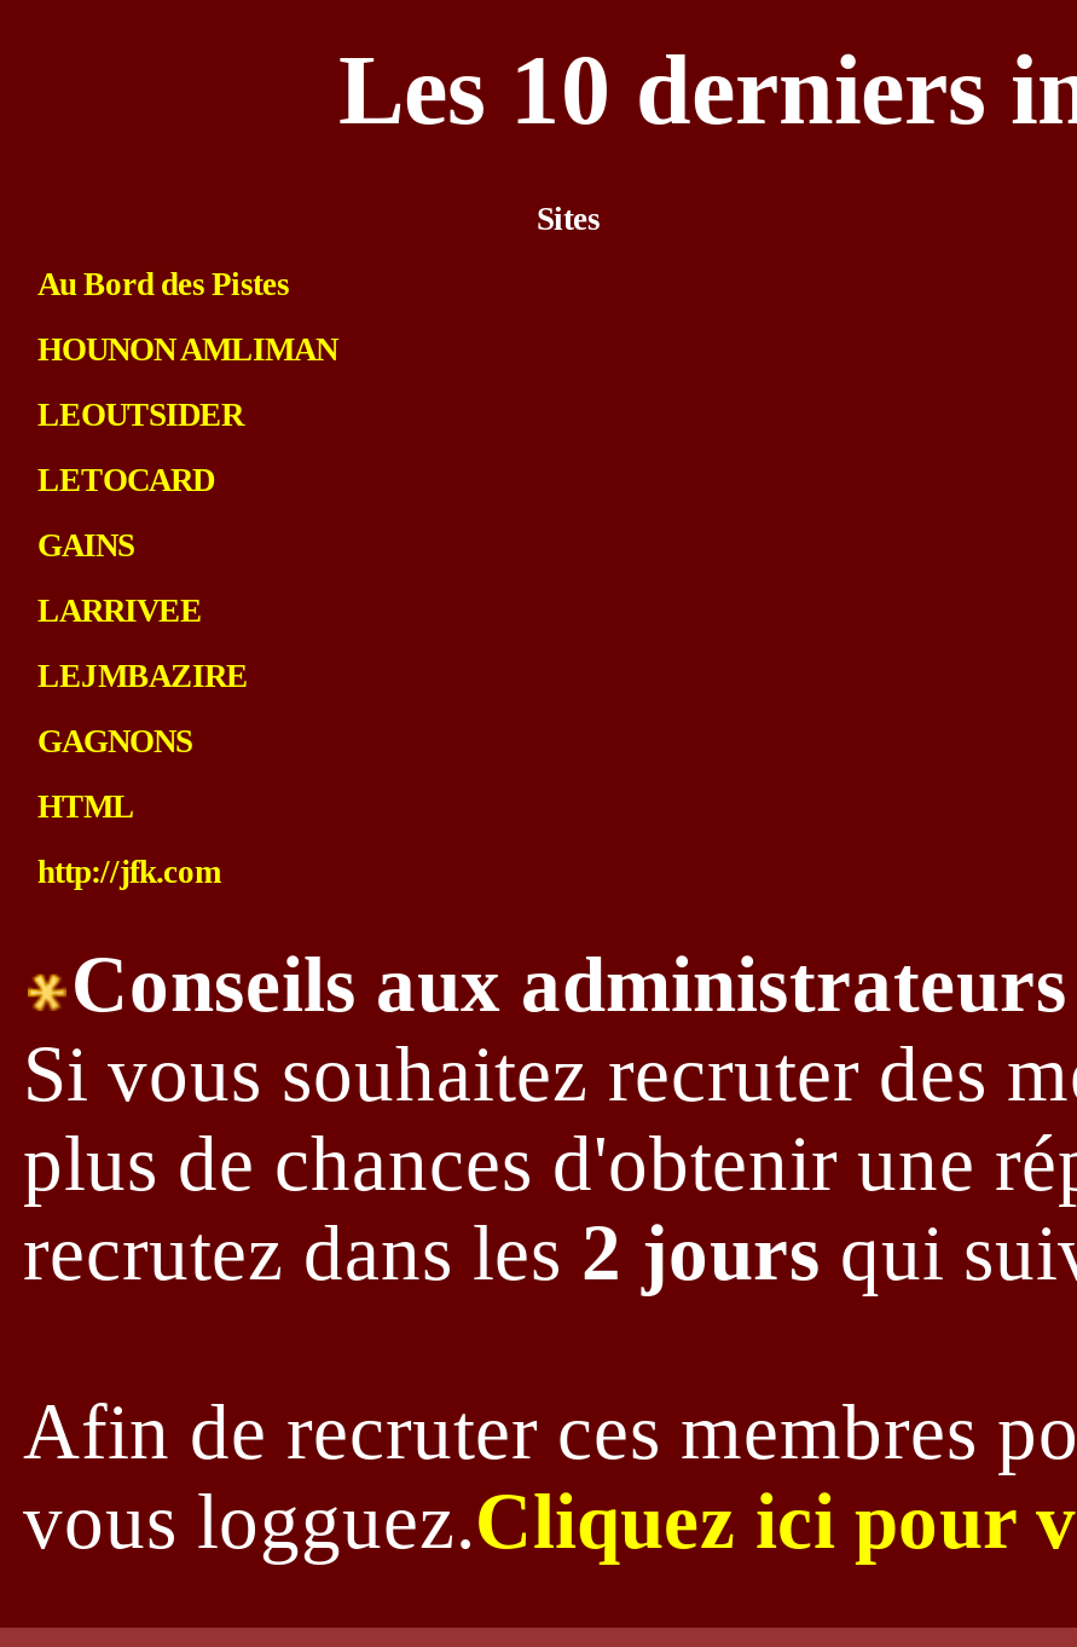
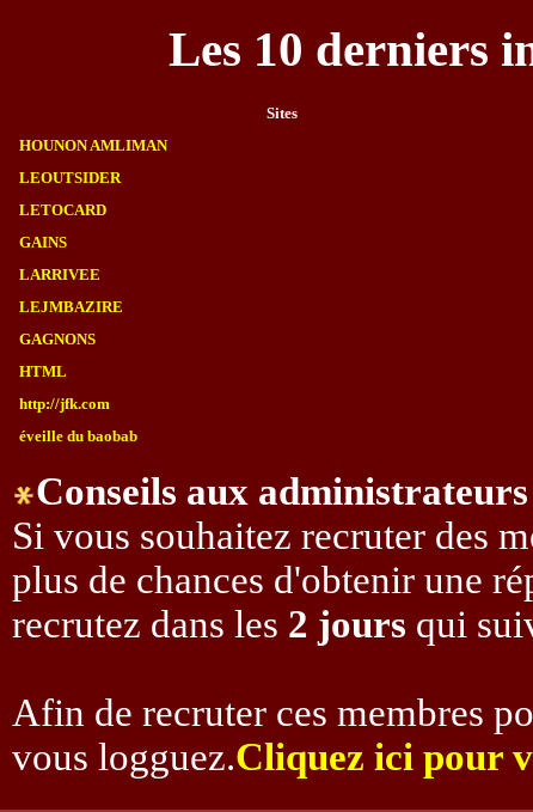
- Au Bord des Pistes

moved up: HOUNON AMLIMAN | LEOUTSIDER | LETOCARD | ... | HTML | http://jfk.com

+ éveille du baobab
